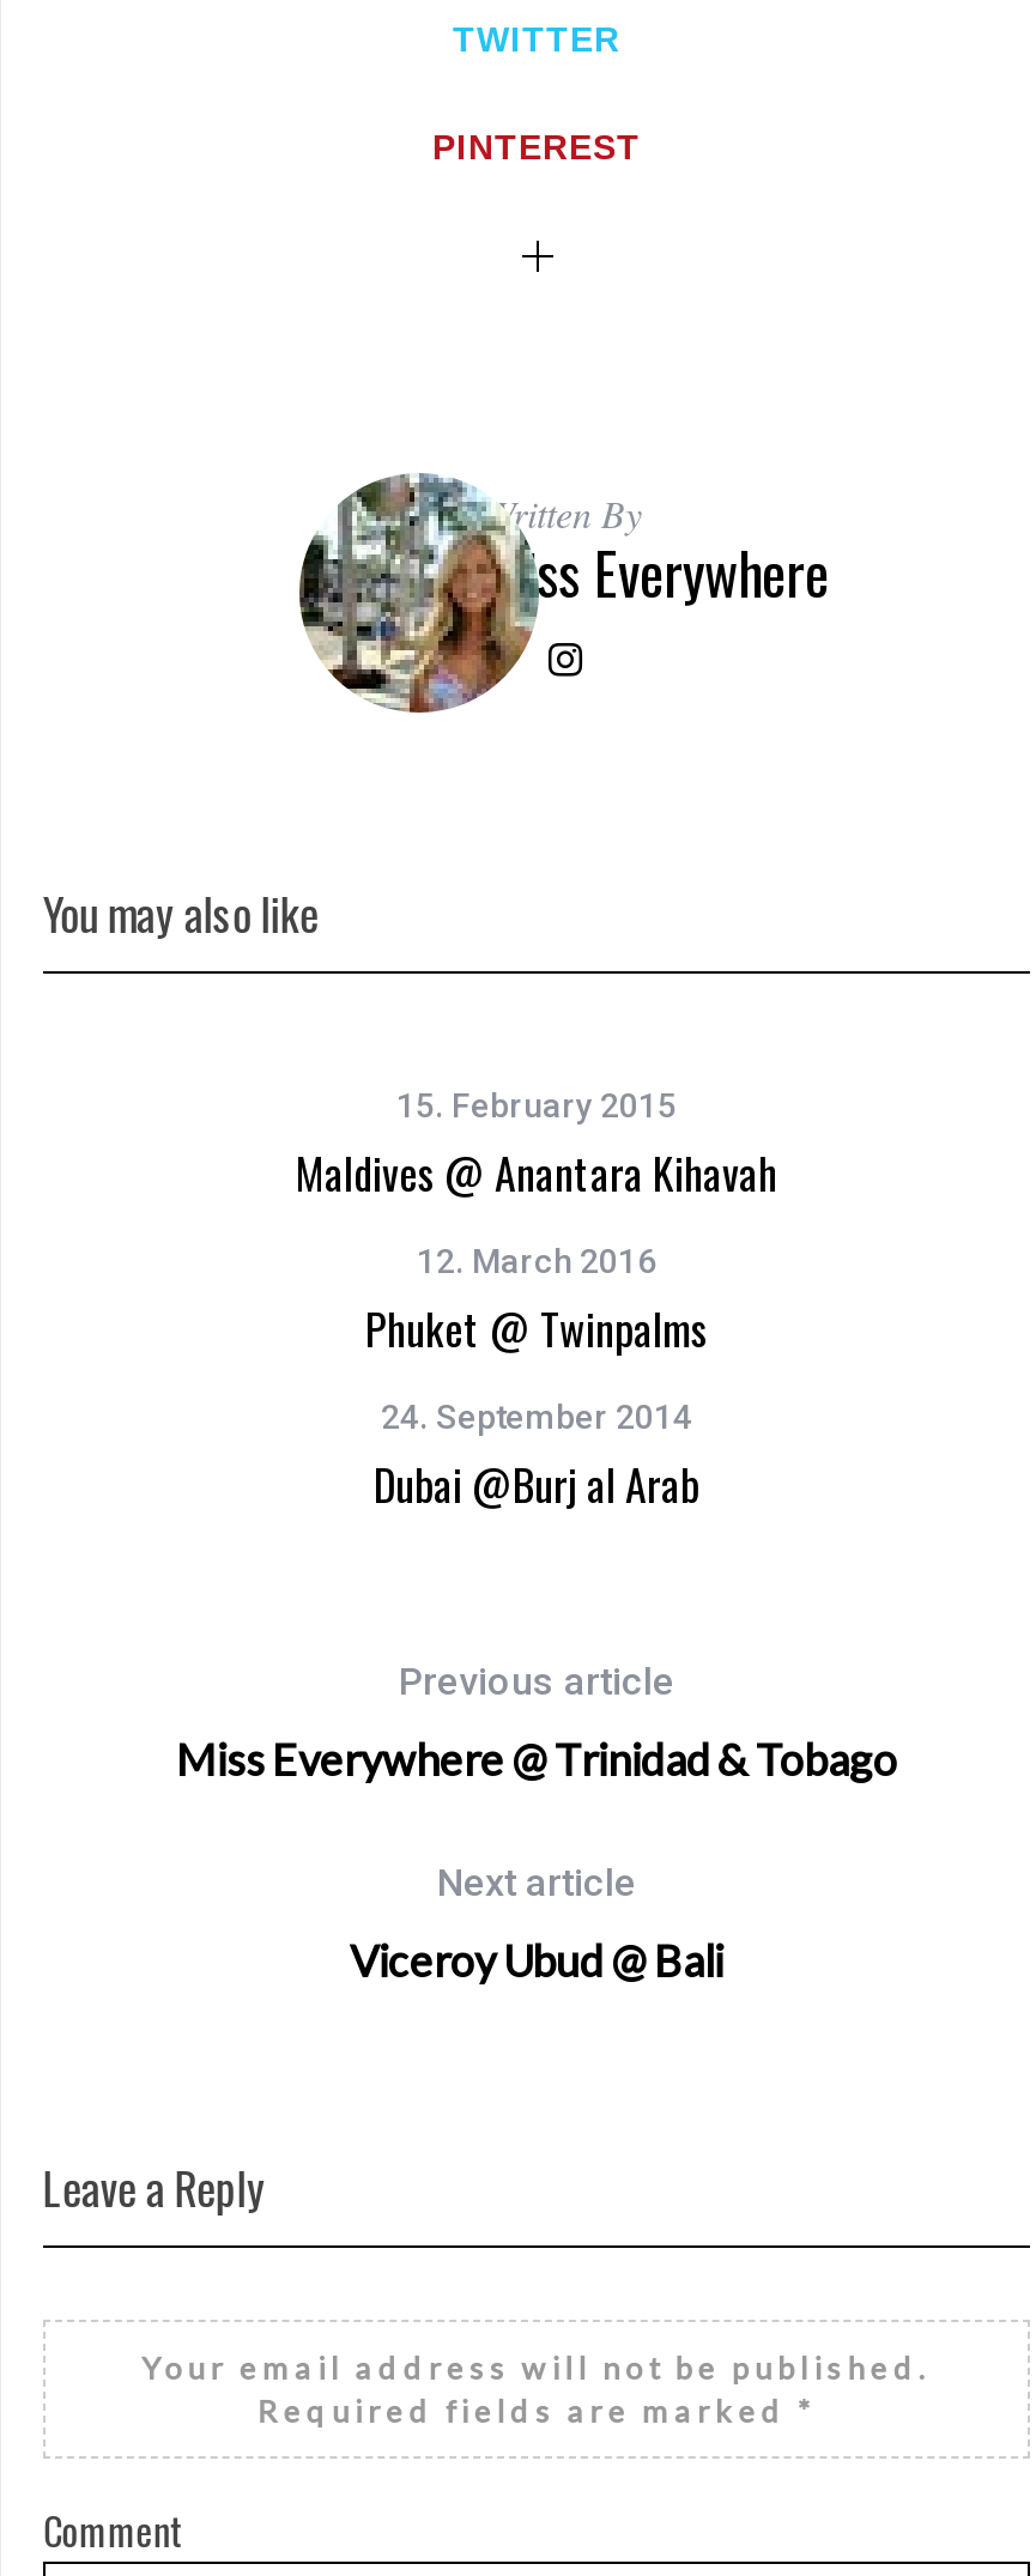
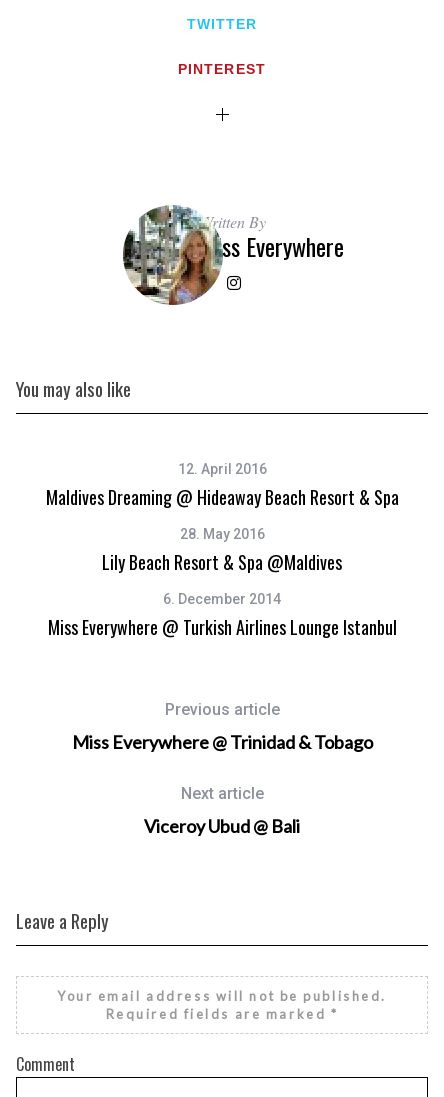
- 15. February 2015
- Maldives @ Anantara Kihavah
+ 12. April 2016
+ Maldives Dreaming @ Hideaway Beach Resort & Spa

- 12. March 2016
- Phuket @ Twinpalms
+ 28. May 2016
+ Lily Beach Resort & Spa @Maldives

- 24. September 2014
- Dubai @Burj al Arab
+ 6. December 2014
+ Miss Everywhere @ Turkish Airlines Lounge Istanbul
